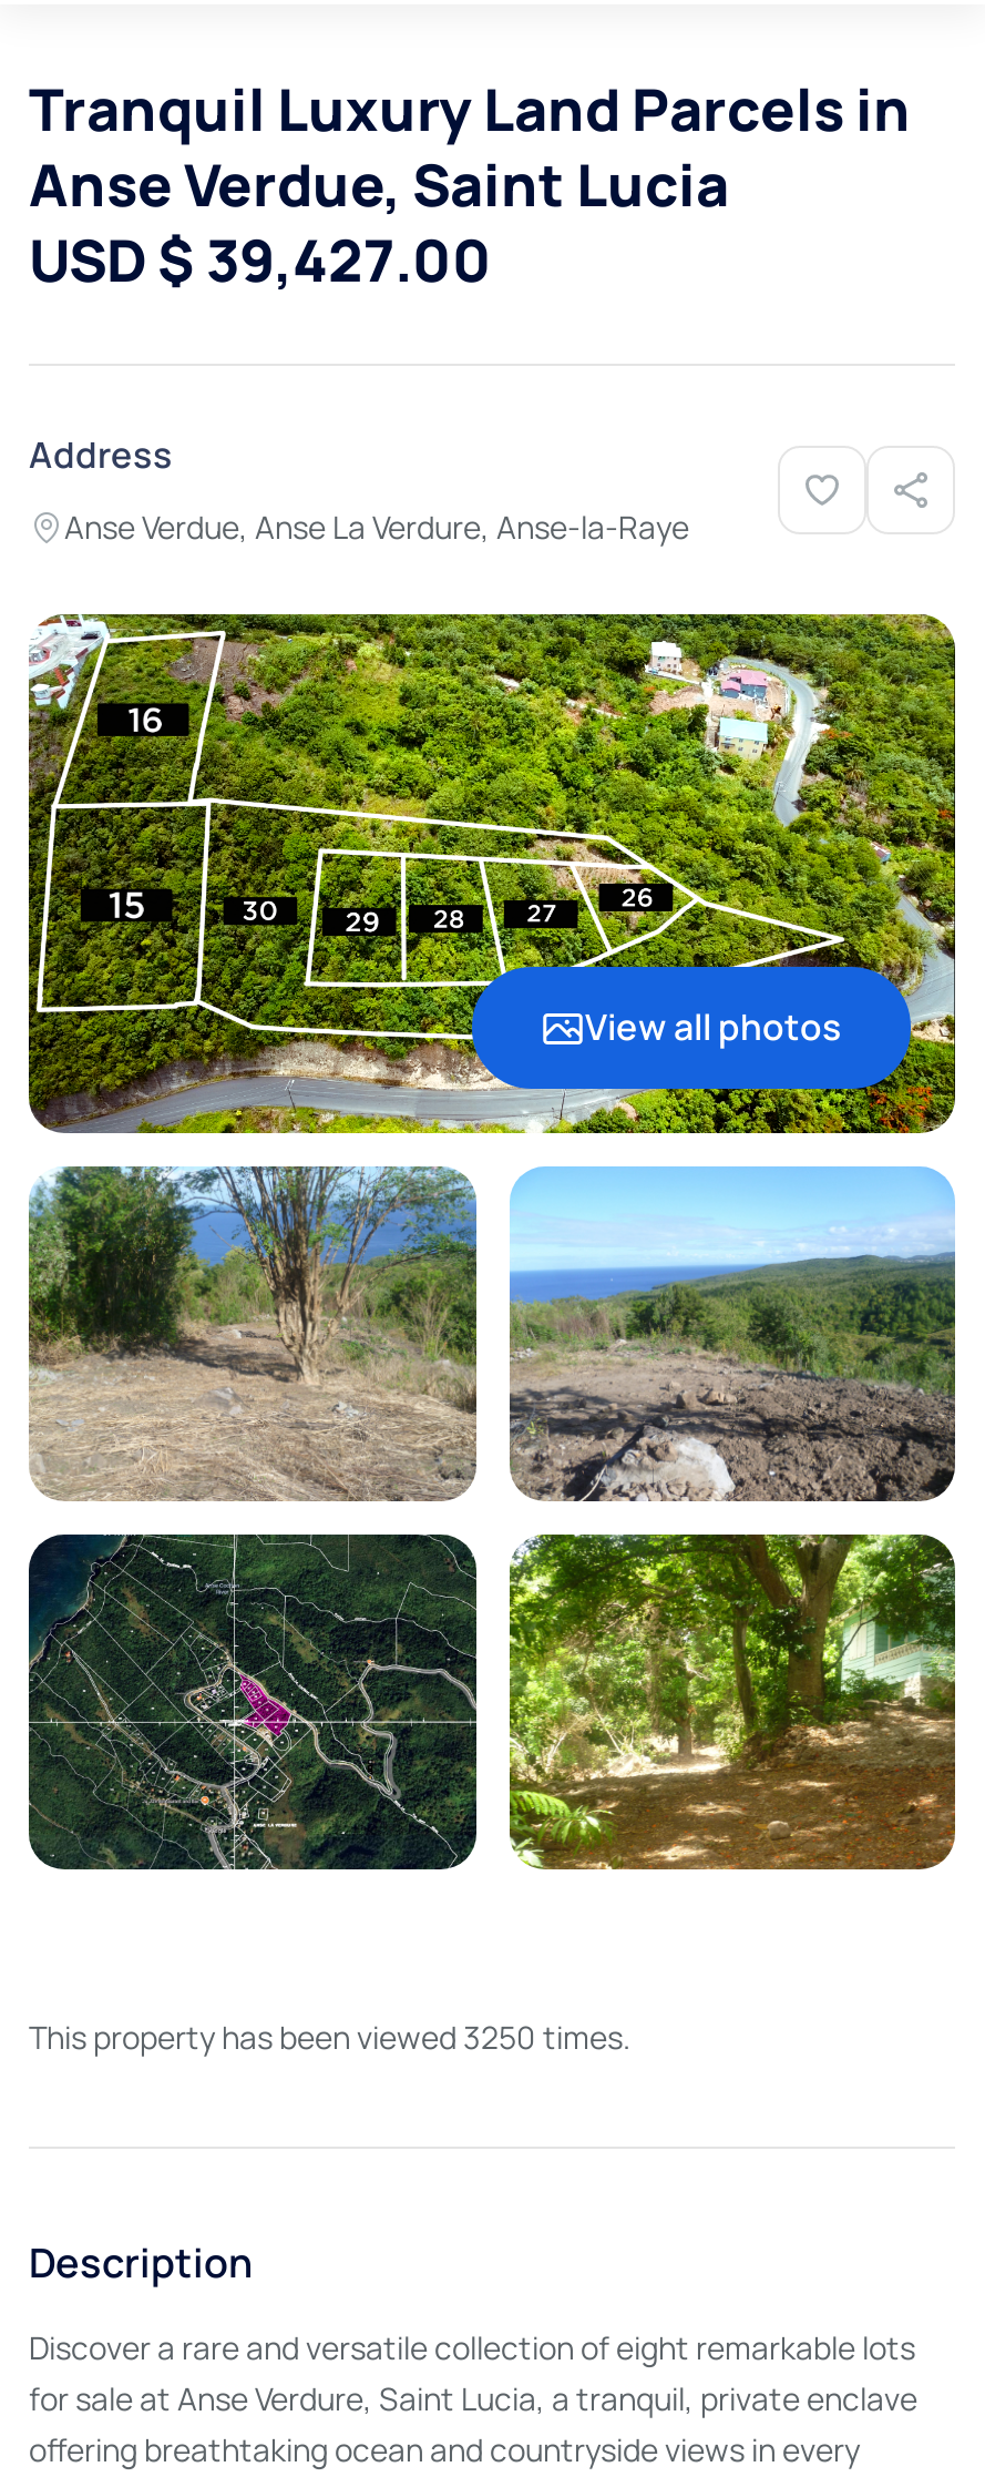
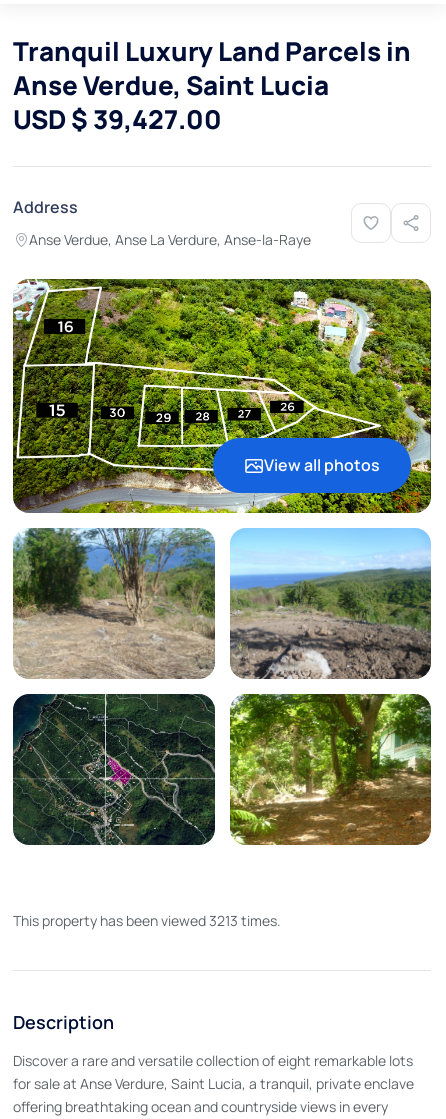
- This property has been viewed 3250 times.
+ This property has been viewed 3213 times.
